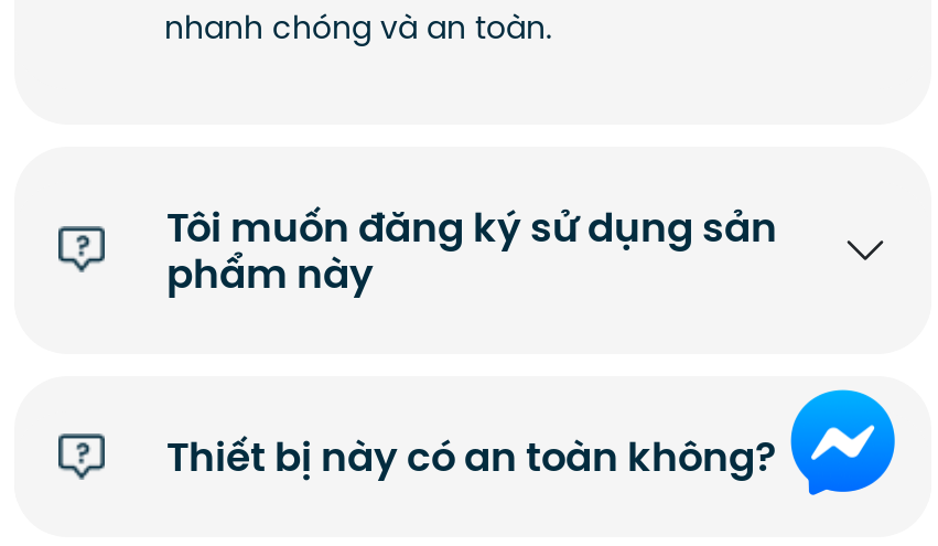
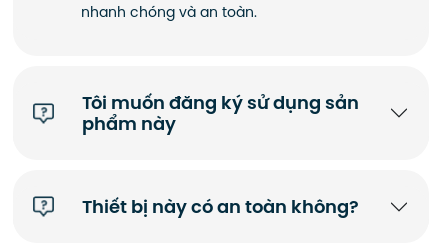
- [image]
